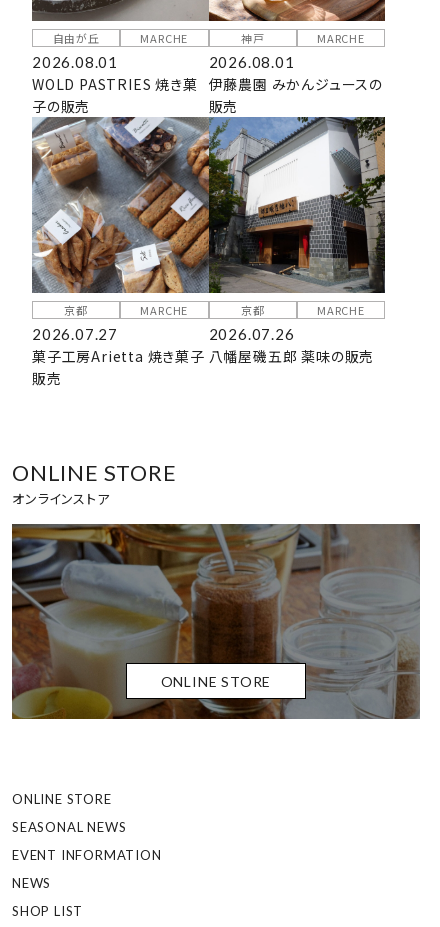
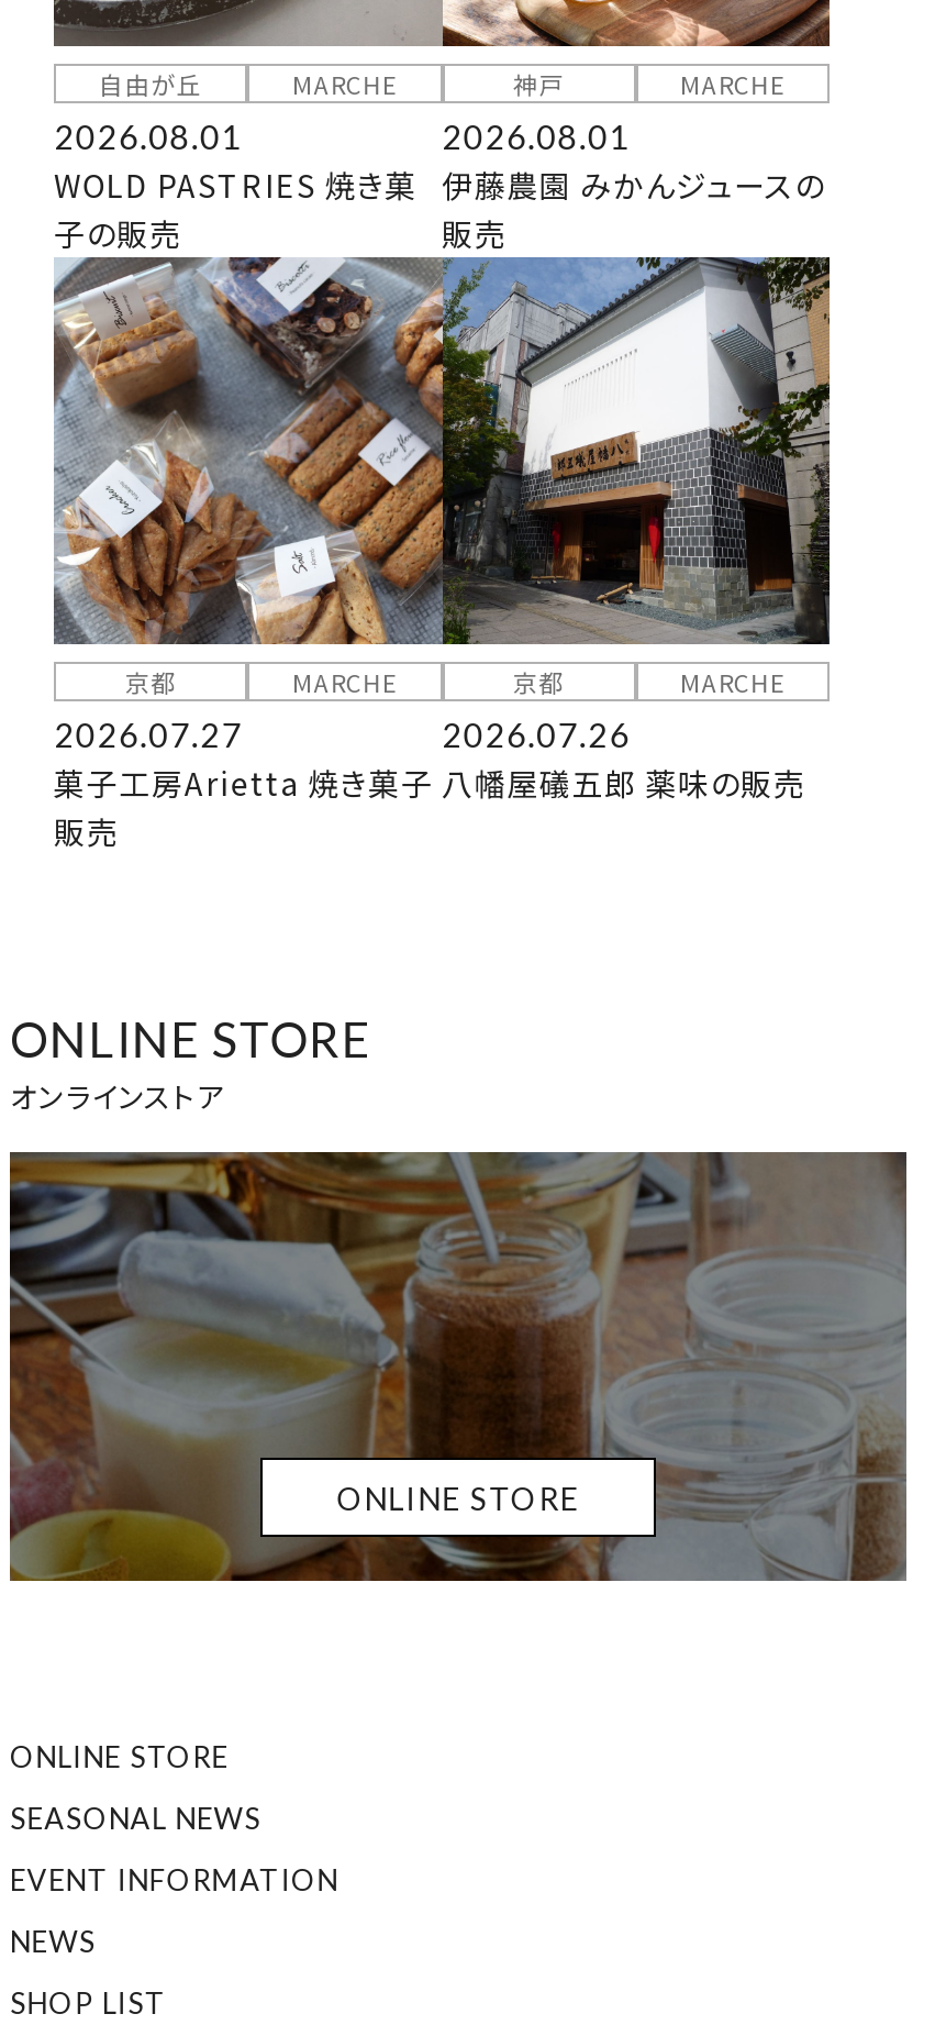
- 八幡屋磯五郎 薬味の販売
+ 八幡屋礒五郎 薬味の販売
